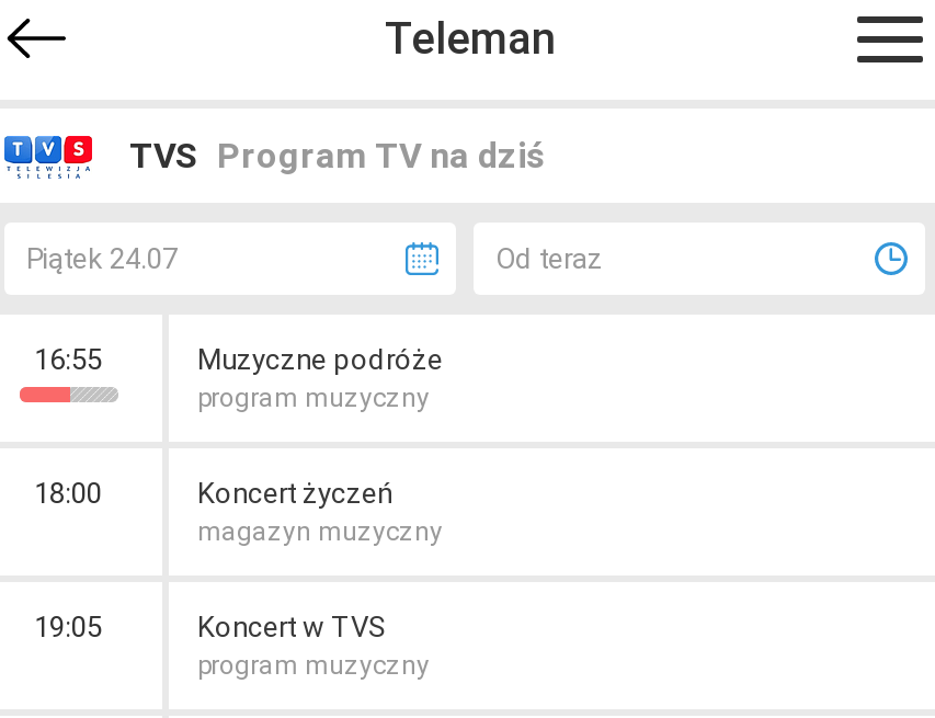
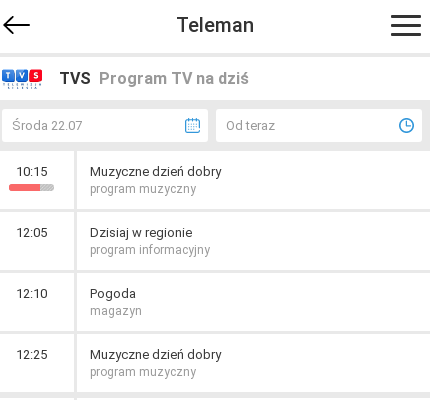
- Piątek 24.07
+ Środa 22.07

- 16:55
- Muzyczne podróże
+ 10:15
+ Muzyczne dzień dobry

- 18:00
- Koncert życzeń
- magazyn muzyczny
- 19:05
- Koncert w TVS
+ 12:05
+ Dzisiaj w regionie
+ program informacyjny
+ 12:10
+ Pogoda
+ magazyn
+ 12:25
+ Muzyczne dzień dobry
